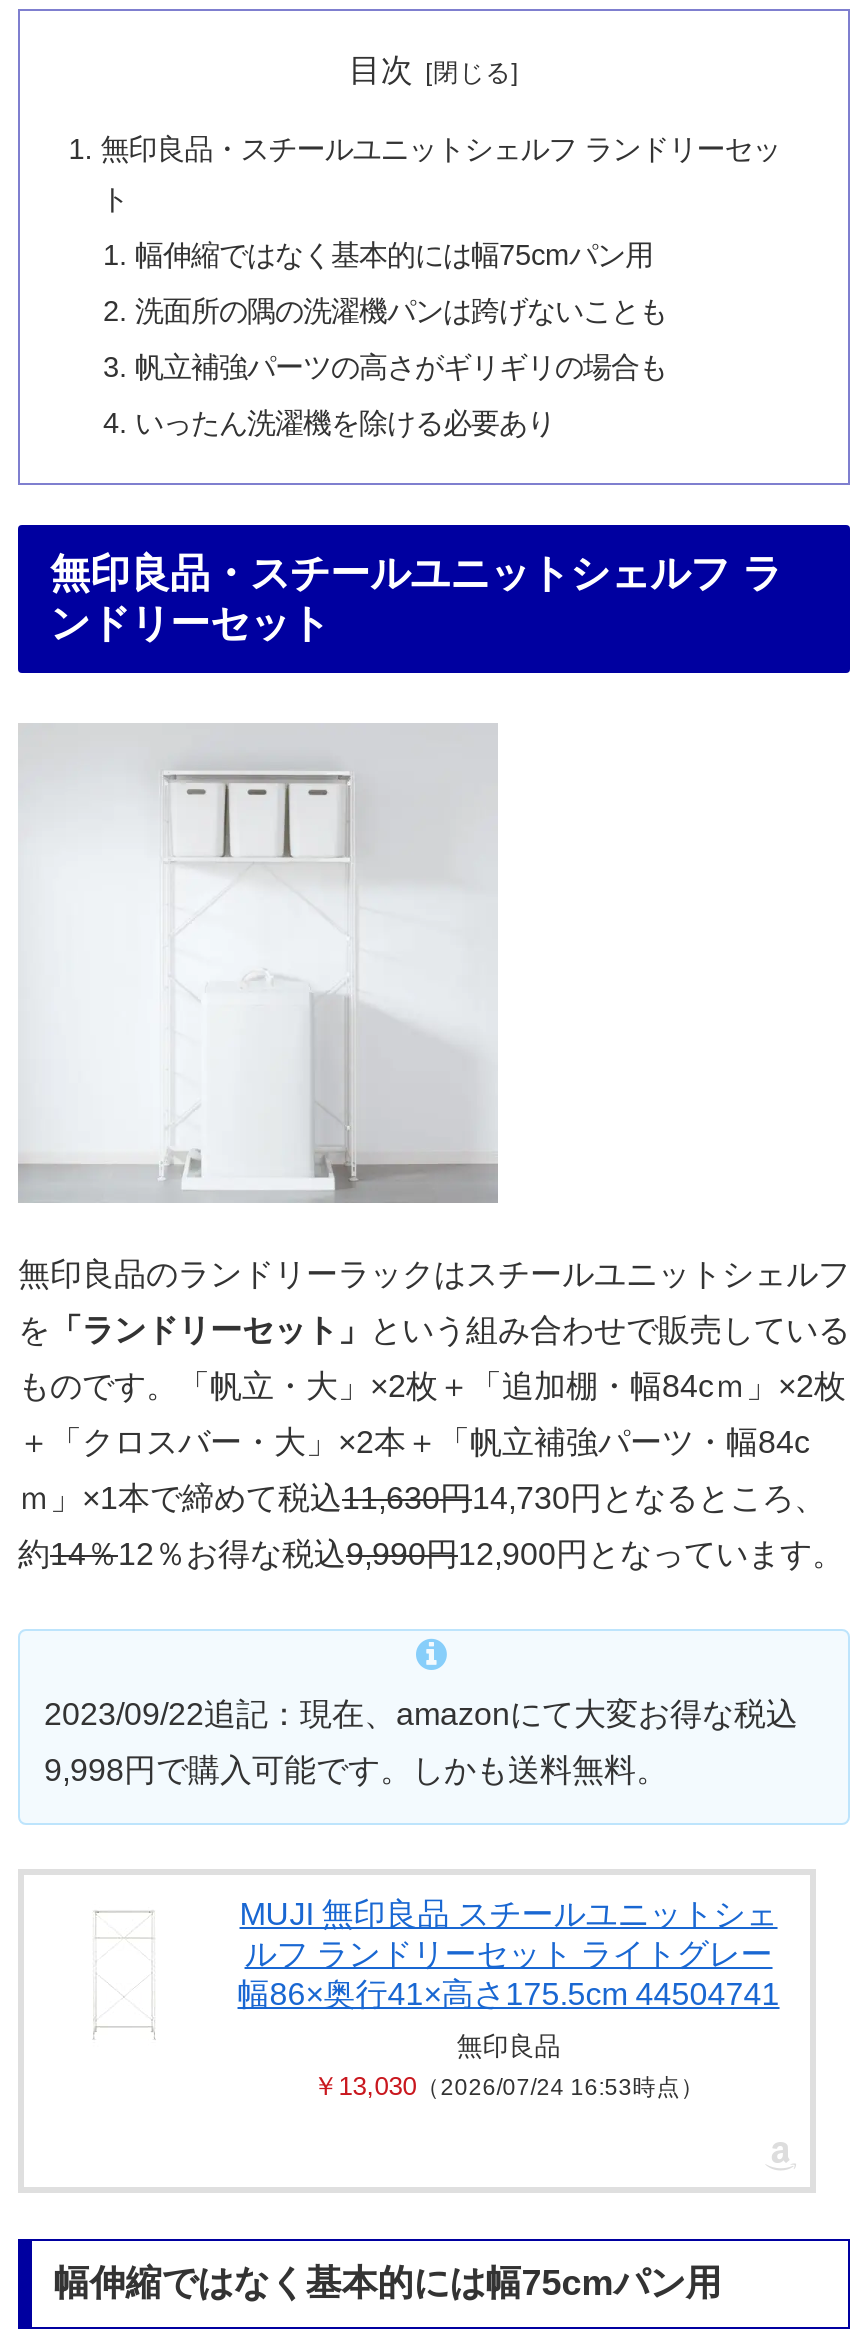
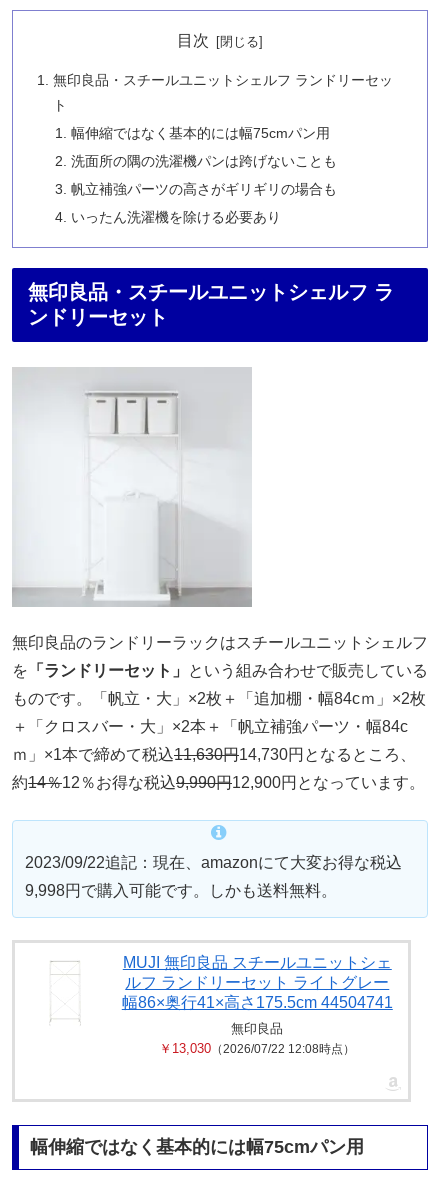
- ￥13,030（2026/07/24 16:53時点）
+ ￥13,030（2026/07/22 12:08時点）
